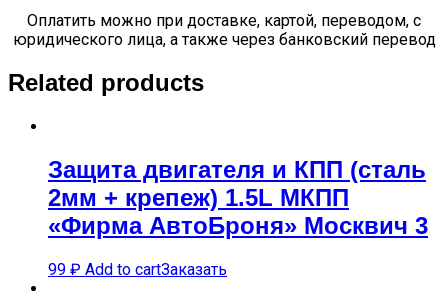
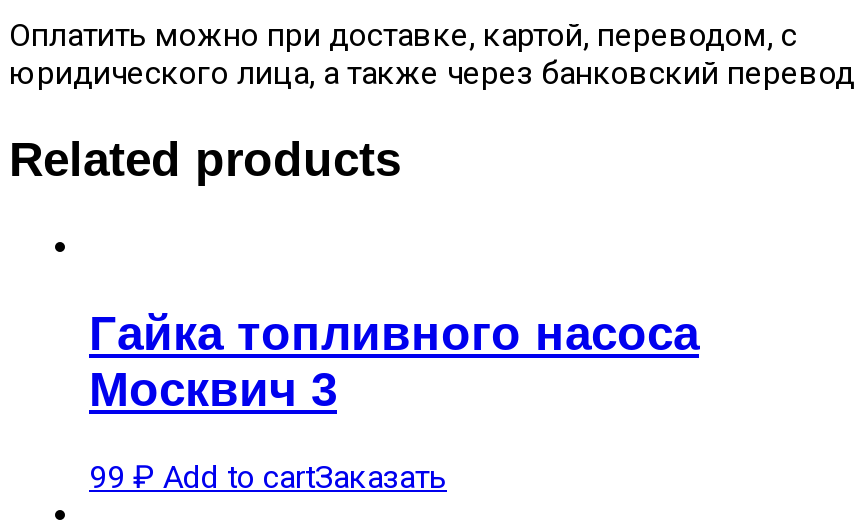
- Защита двигателя и КПП (сталь
- 2мм + крепеж) 1.5L МКПП
- «Фирма АвтоБроня» Москвич 3
+ Гайка топливного насоса
+ Москвич 3
